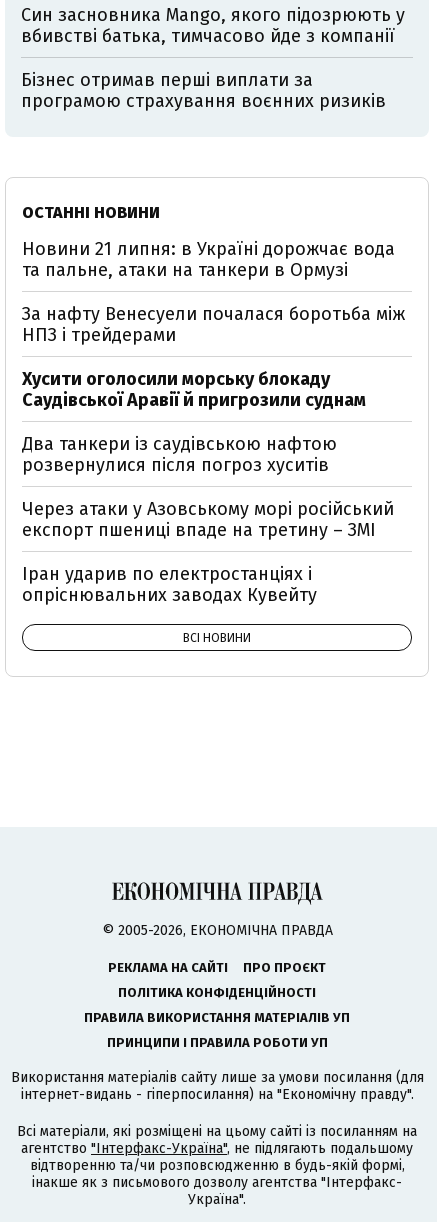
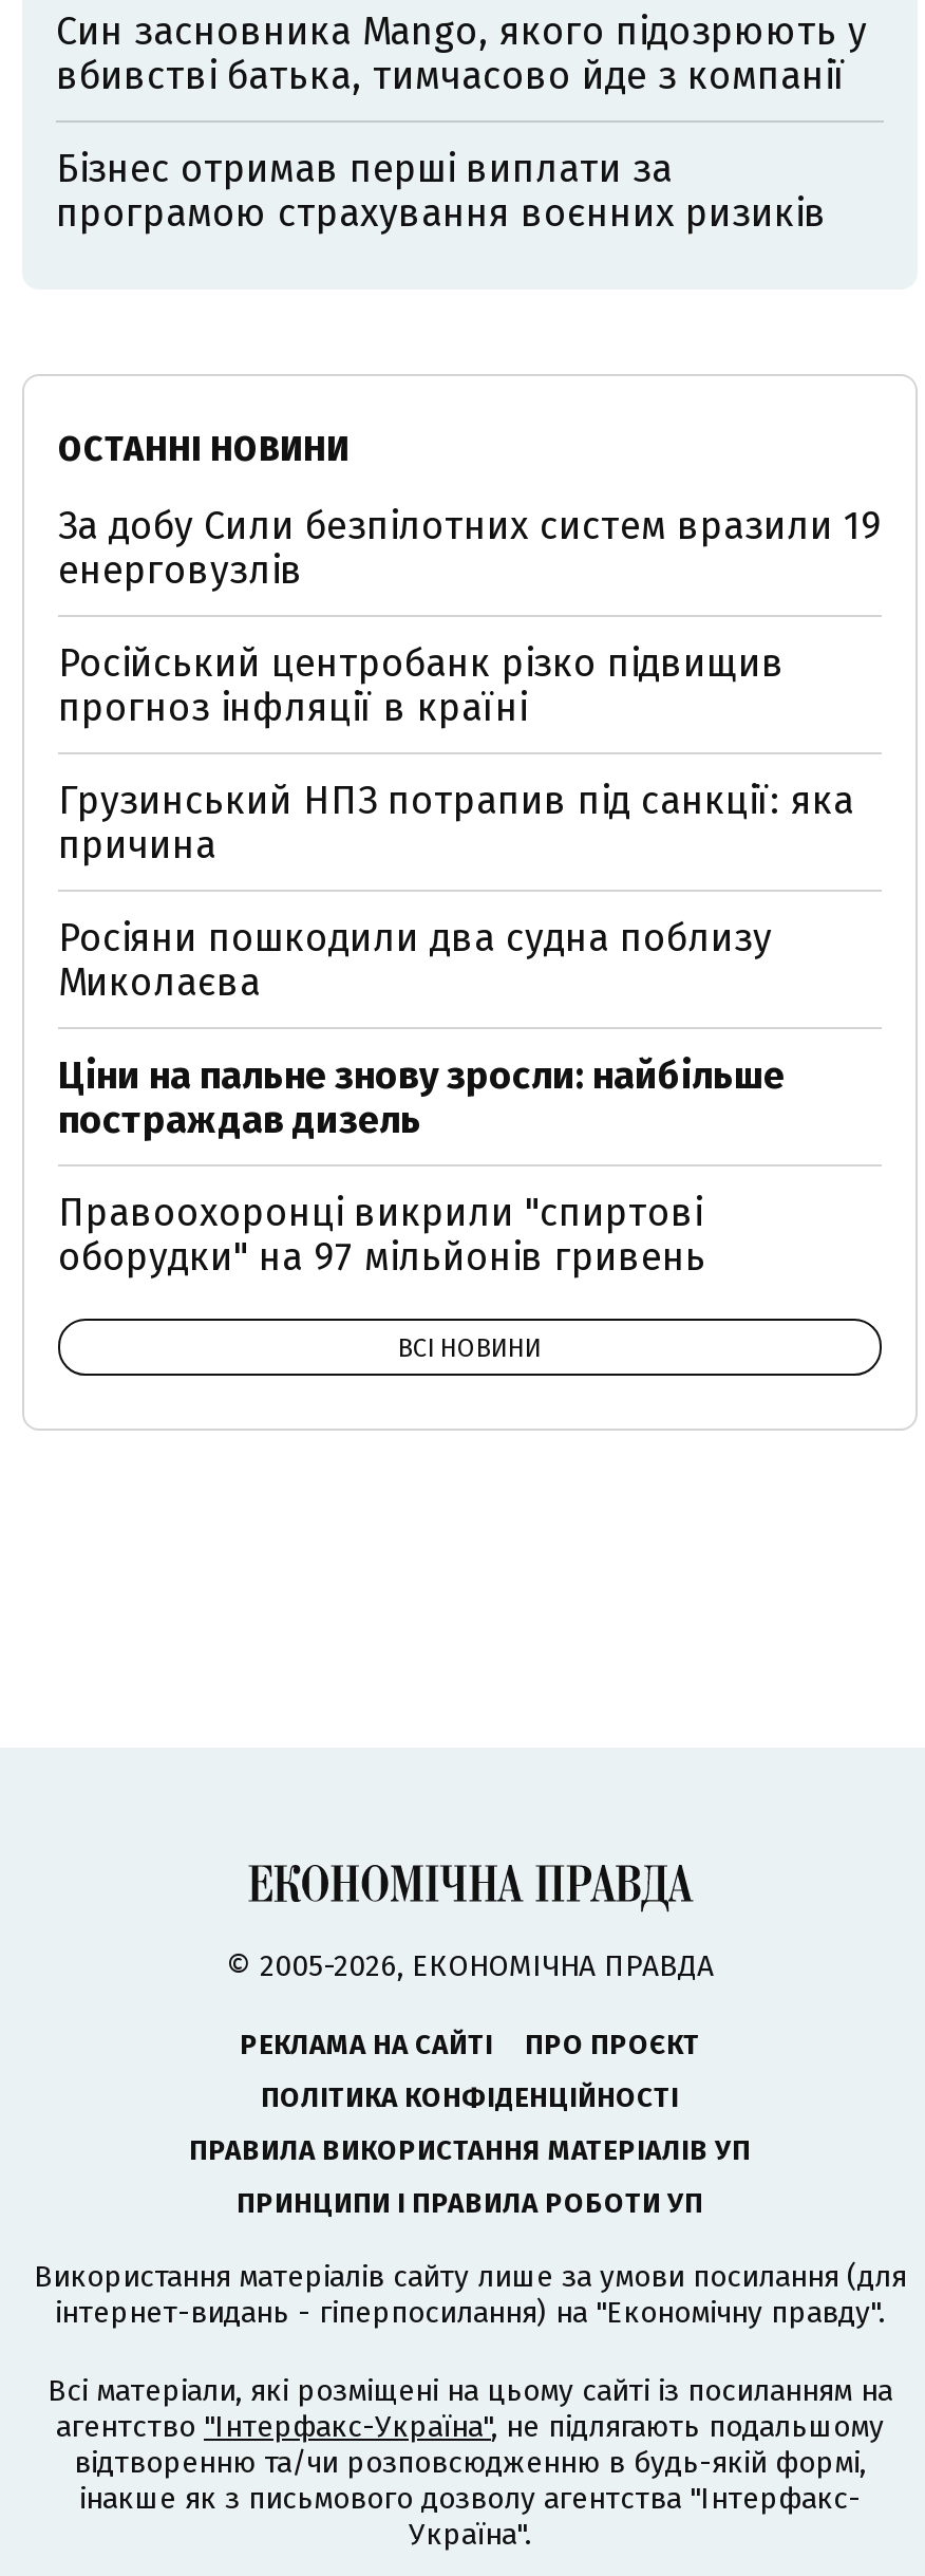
- Новини 21 липня: в Україні дорожчає вода
- та пальне, атаки на танкери в Ормузі
+ За добу Сили безпілотних систем вразили 19
+ енерговузлів

- За нафту Венесуели почалася боротьба між
- НПЗ і трейдерами
+ Російський центробанк різко підвищив
+ прогноз інфляції в країні

- Хусити оголосили морську блокаду
- Саудівської Аравії й пригрозили суднам
+ Грузинський НПЗ потрапив під санкції: яка
+ причина

- Два танкери із саудівською нафтою
- розвернулися після погроз хуситів
+ Росіяни пошкодили два судна поблизу
+ Миколаєва

- Через атаки у Азовському морі російський
- експорт пшениці впаде на третину – ЗМІ
+ Ціни на пальне знову зросли: найбільше
+ постраждав дизель

- Іран ударив по електростанціях і
- опріснювальних заводах Кувейту
+ Правоохоронці викрили "спиртові
+ оборудки" на 97 мільйонів гривень
